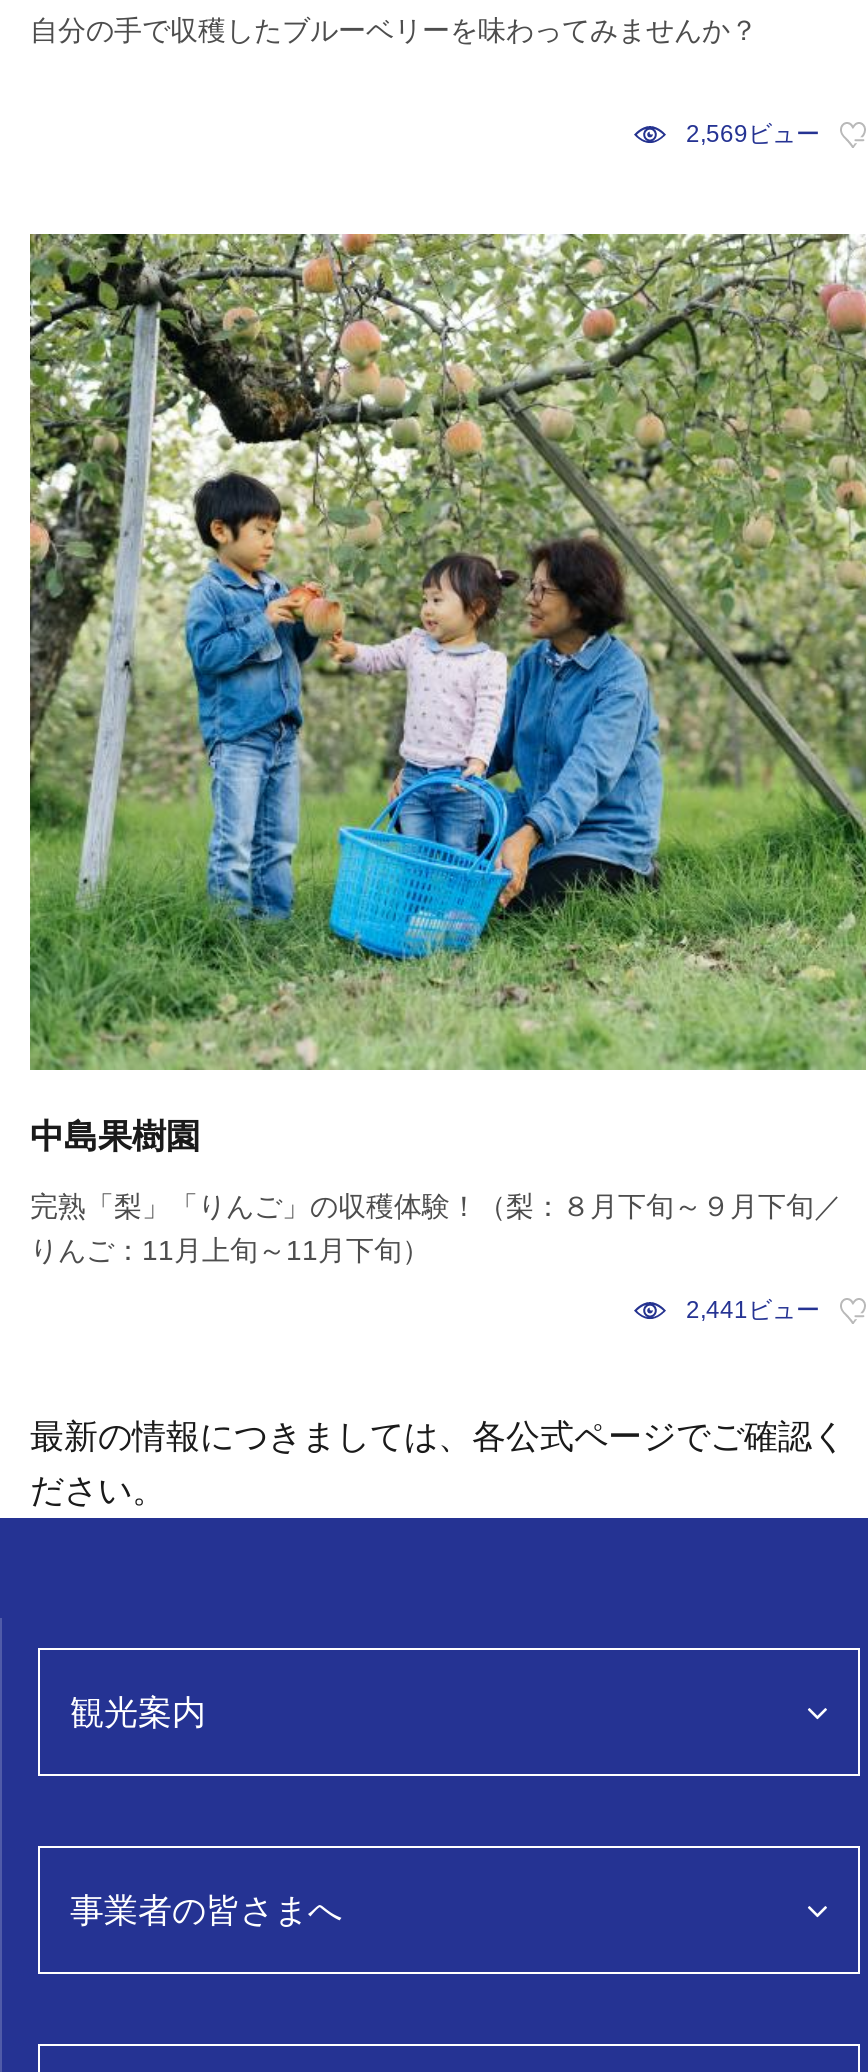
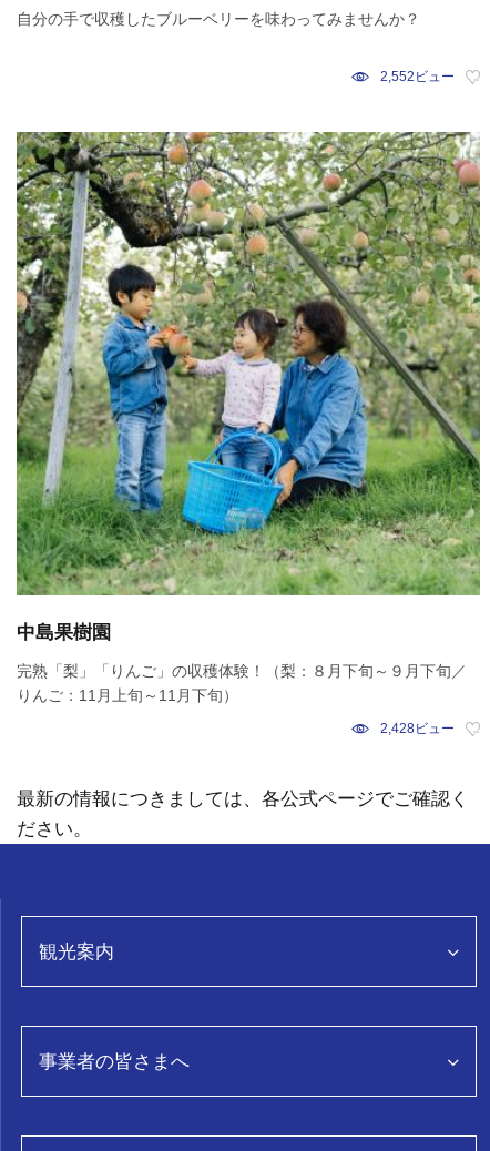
- 2,569ビュー
+ 2,552ビュー

- 2,441ビュー
+ 2,428ビュー
